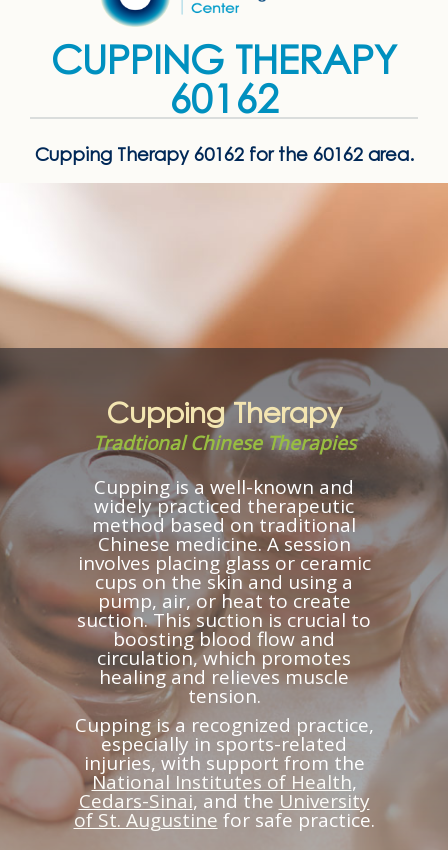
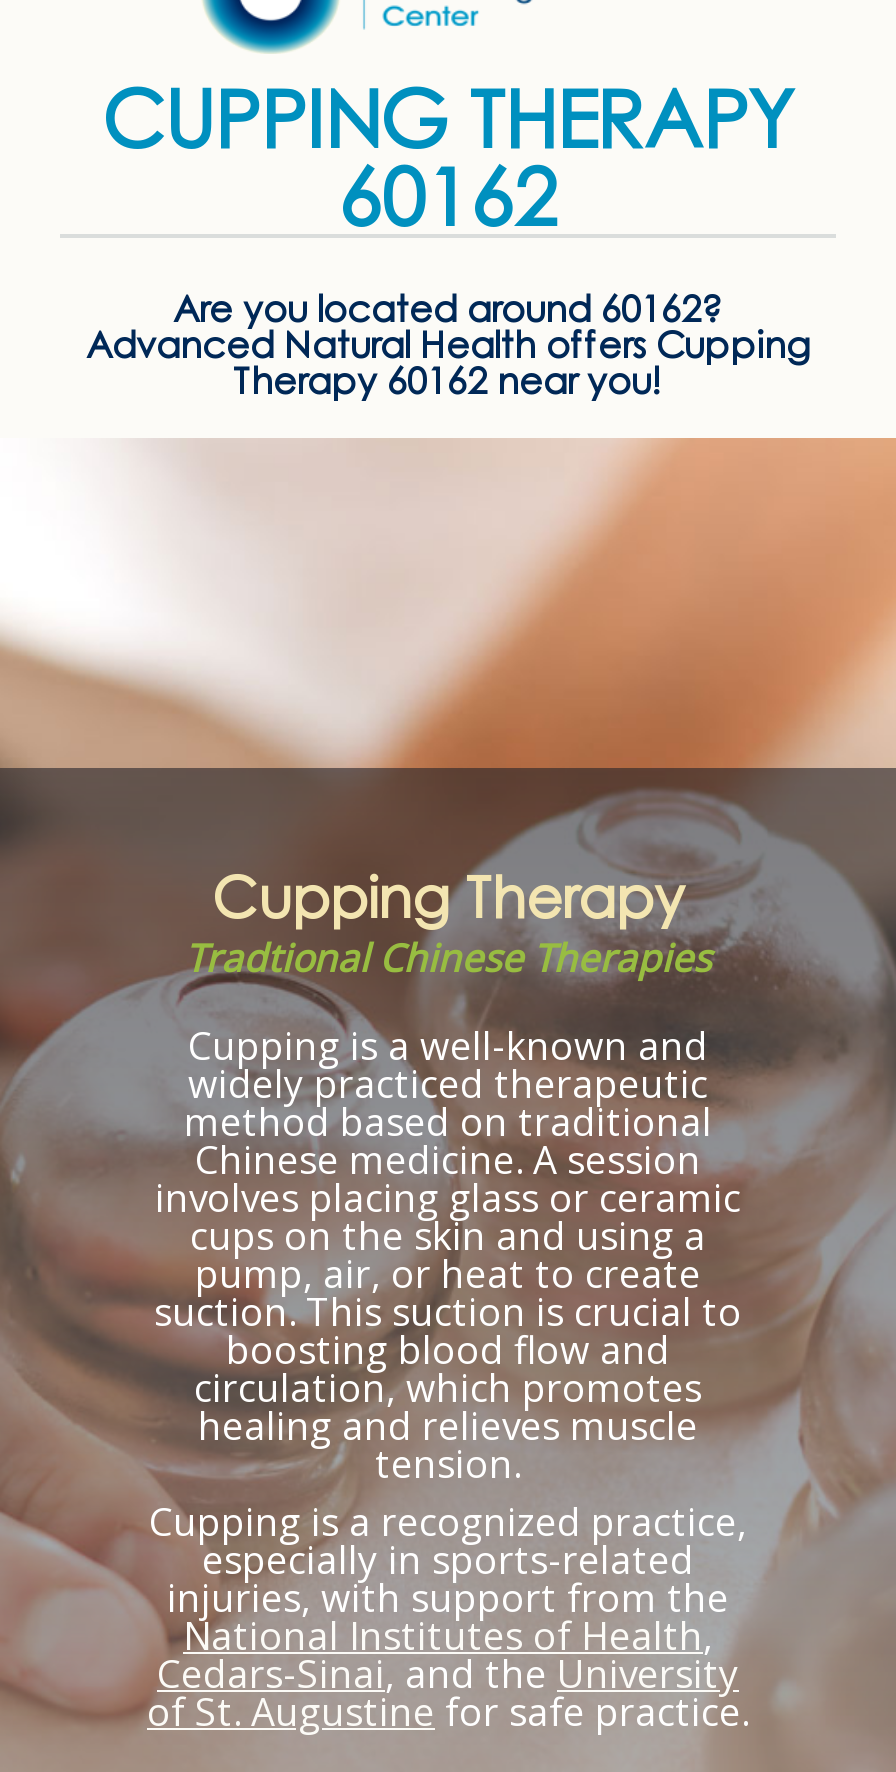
- Cupping Therapy 60162 for the 60162 area.
+ Are you located around 60162?
+ Advanced Natural Health offersCupping
+ Therapy 60162near you!
